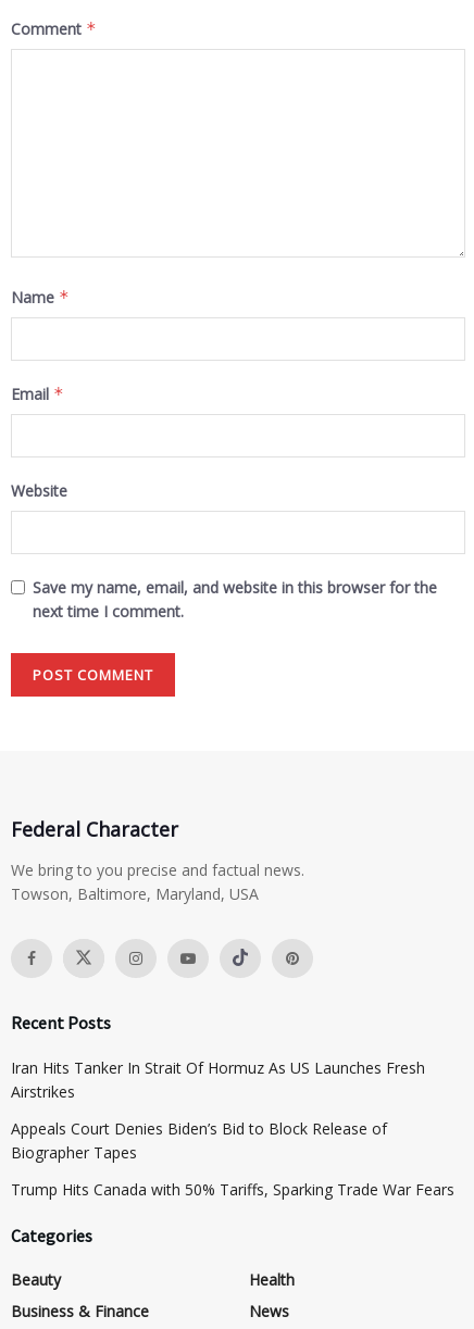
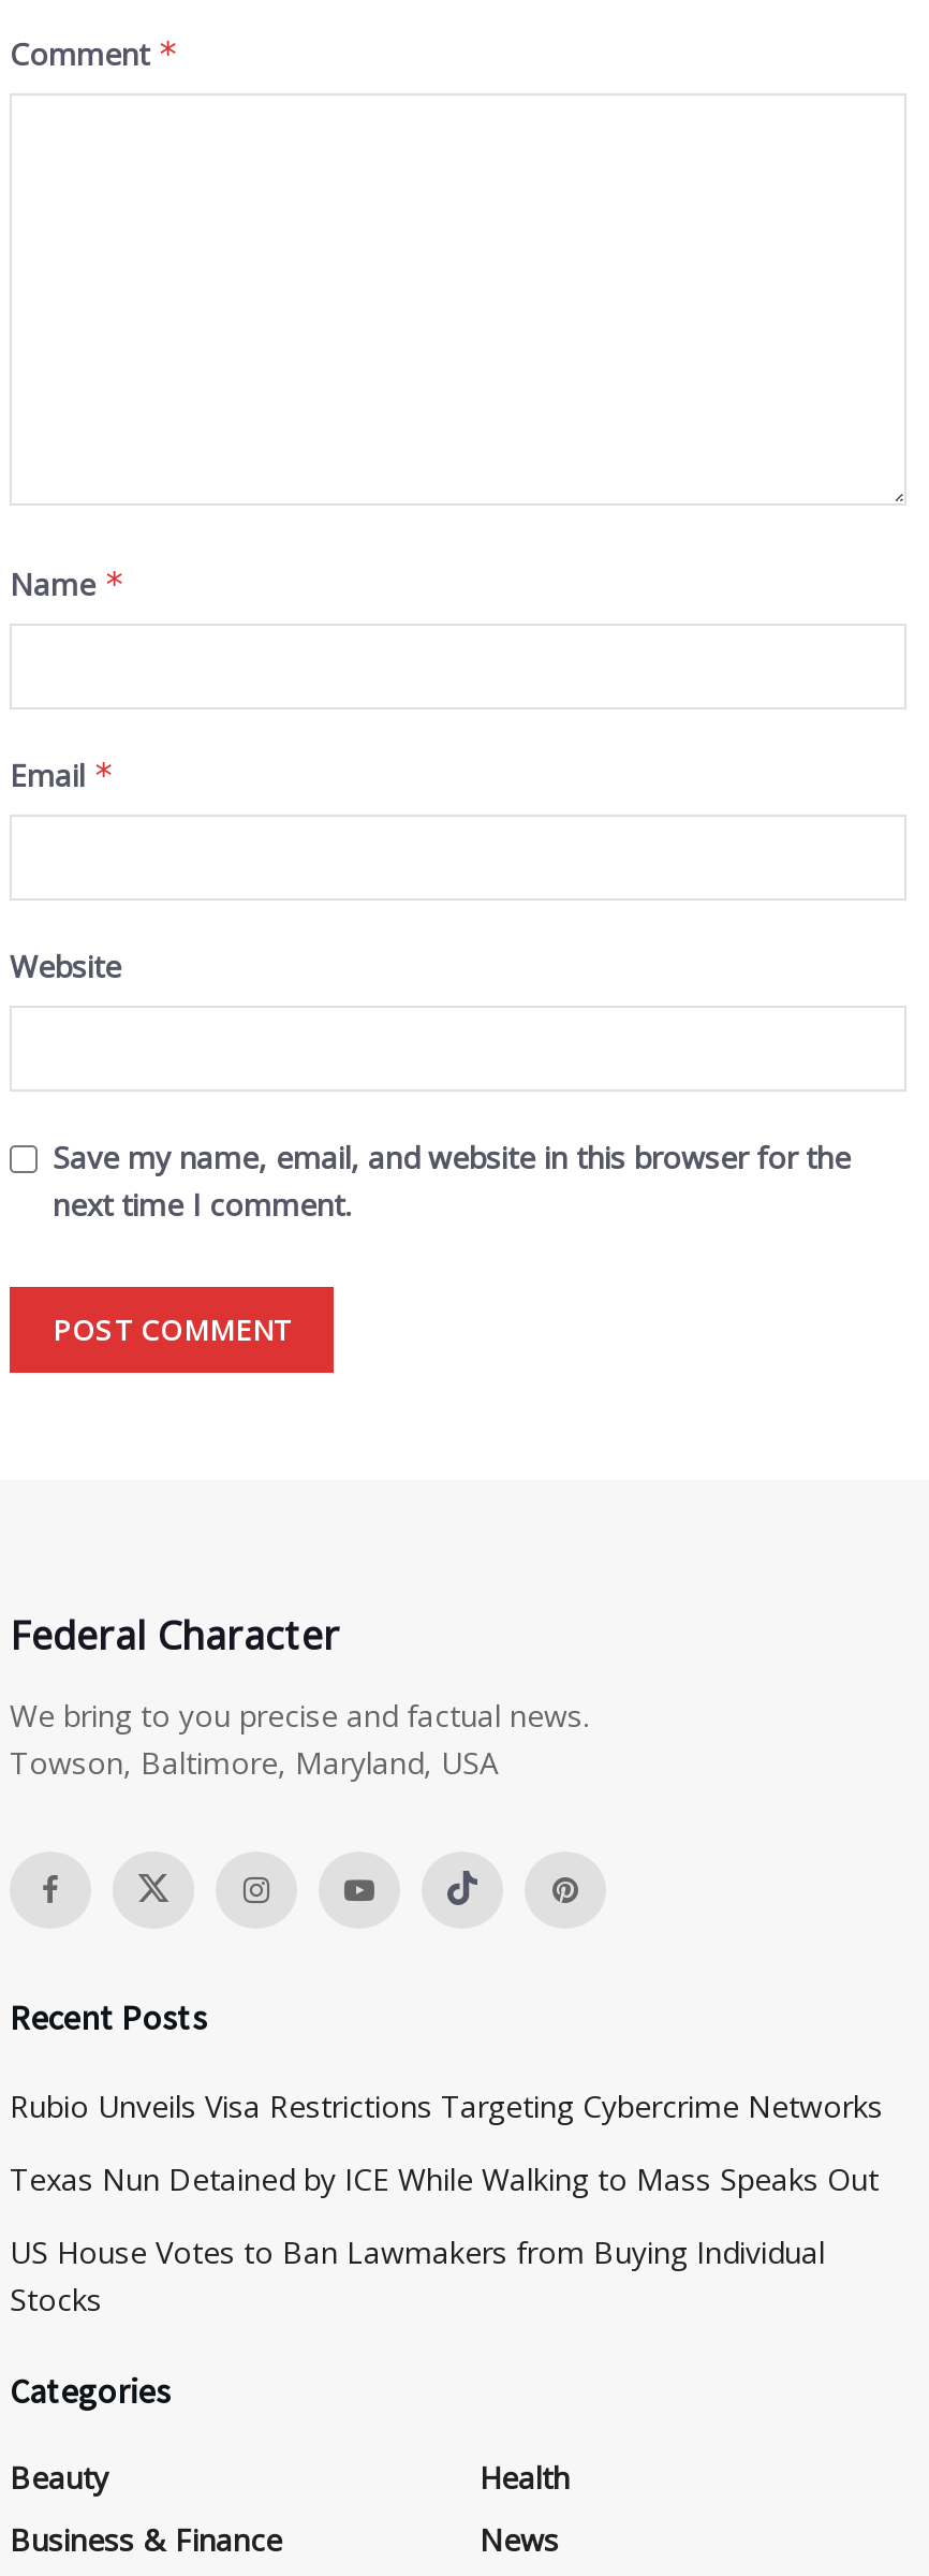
- Iran Hits Tanker In Strait Of Hormuz As US Launches Fresh
- Airstrikes
+ Rubio Unveils Visa Restrictions Targeting Cybercrime Networks

- Appeals Court Denies Biden’s Bid to Block Release of
- Biographer Tapes
+ Texas Nun Detained by ICE While Walking to Mass Speaks Out

- Trump Hits Canada with 50% Tariffs, Sparking Trade War Fears
+ US House Votes to Ban Lawmakers from Buying Individual
+ Stocks
